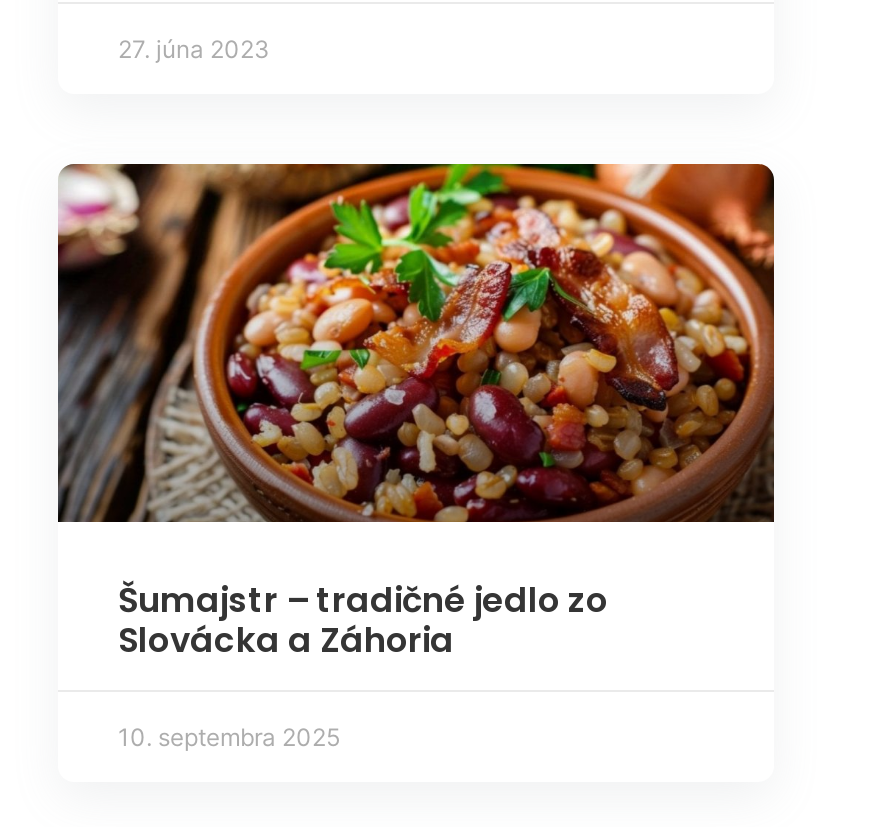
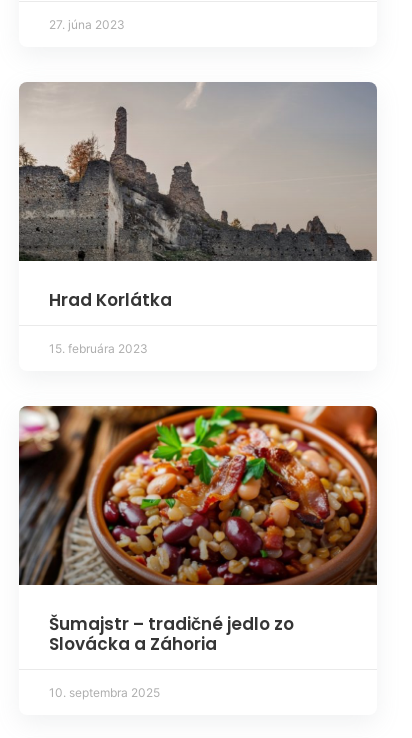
+ [image]
+ Hrad Korlátka
+ 15. februára 2023
